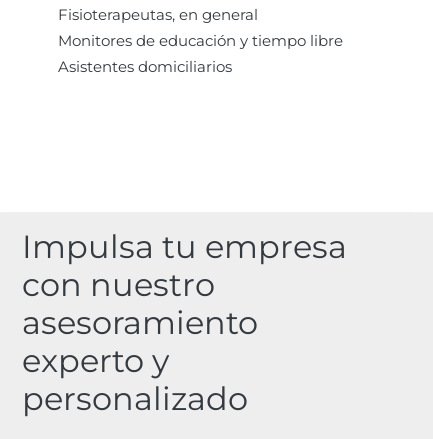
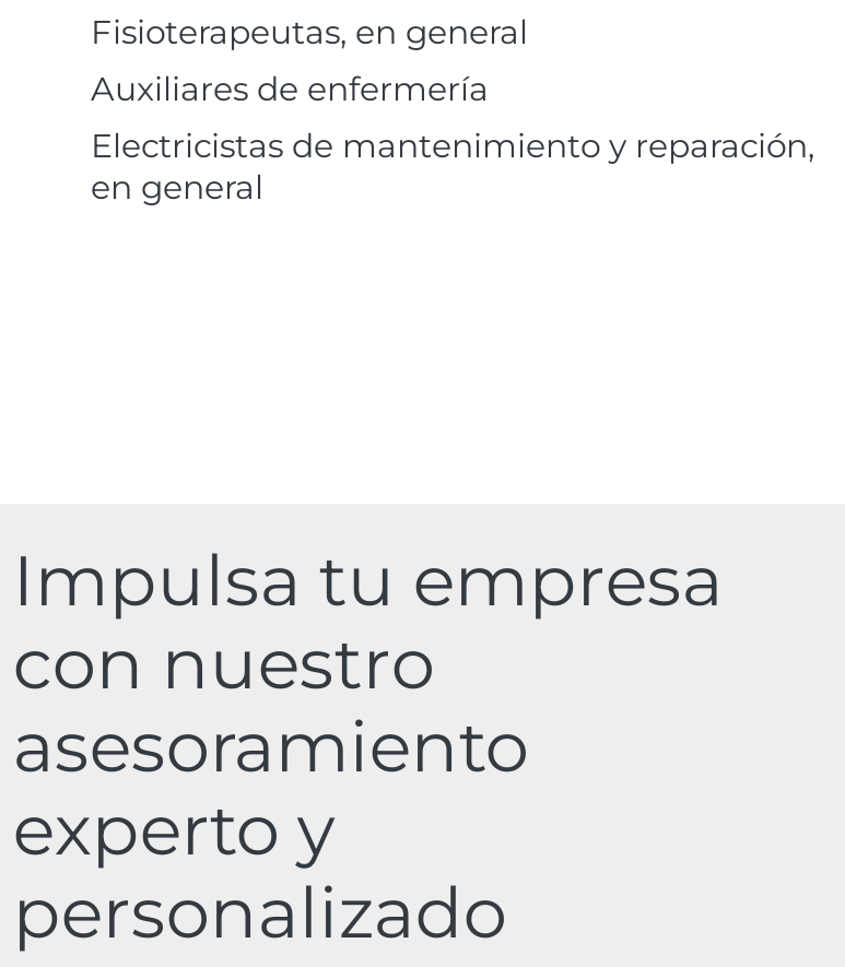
- Monitores de educación y tiempo libre
- Asistentes domiciliarios
+ Auxiliares de enfermería
+ Electricistas de mantenimiento y reparación,
+ en general
